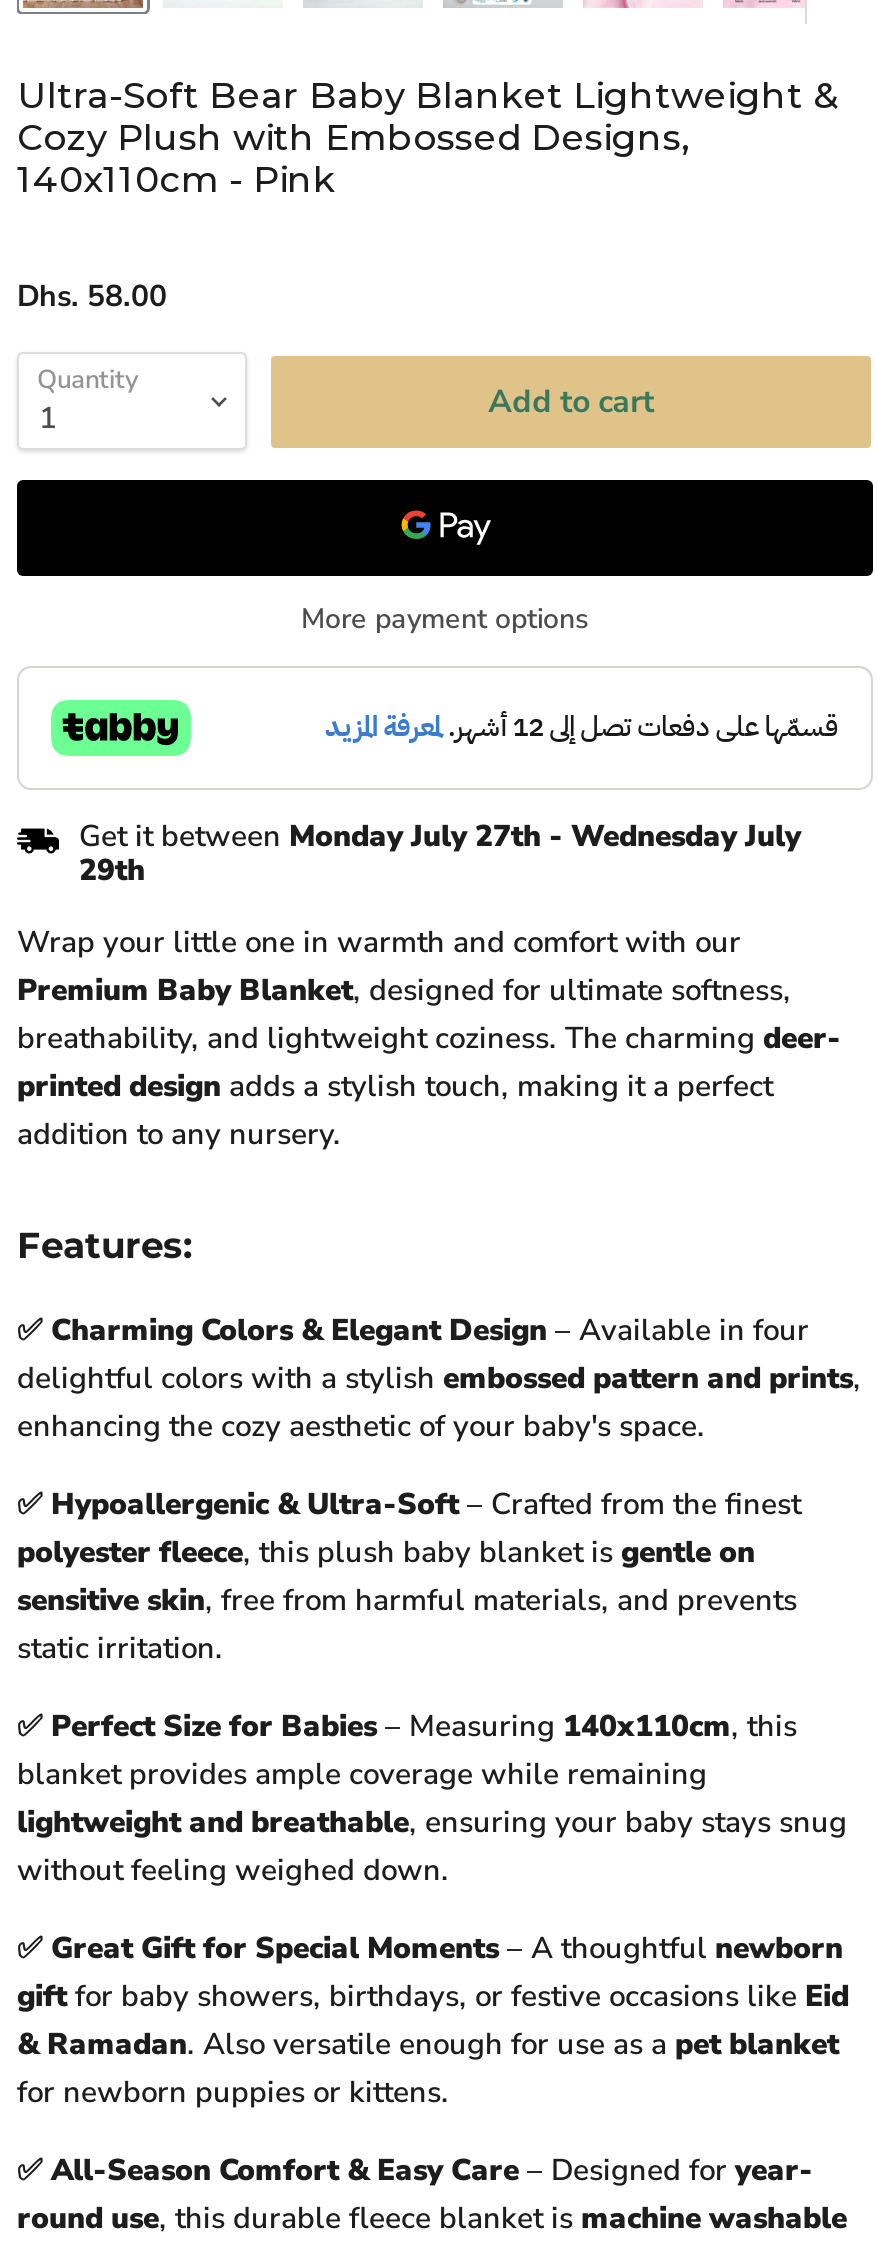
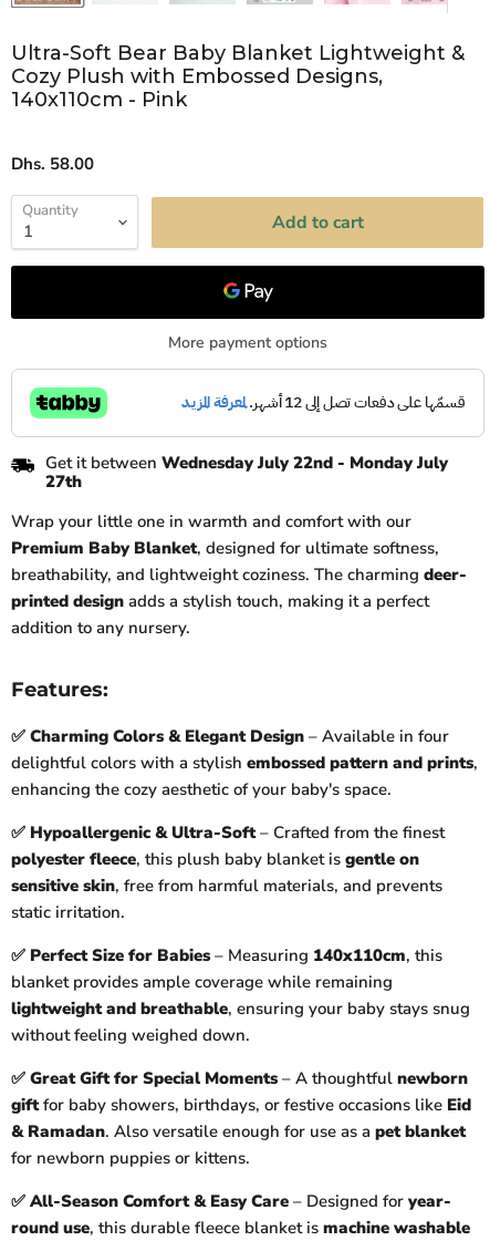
- Get it between Monday July 27th - Wednesday July
- 29th
+ Get it between Wednesday July 22nd - Monday July
+ 27th
